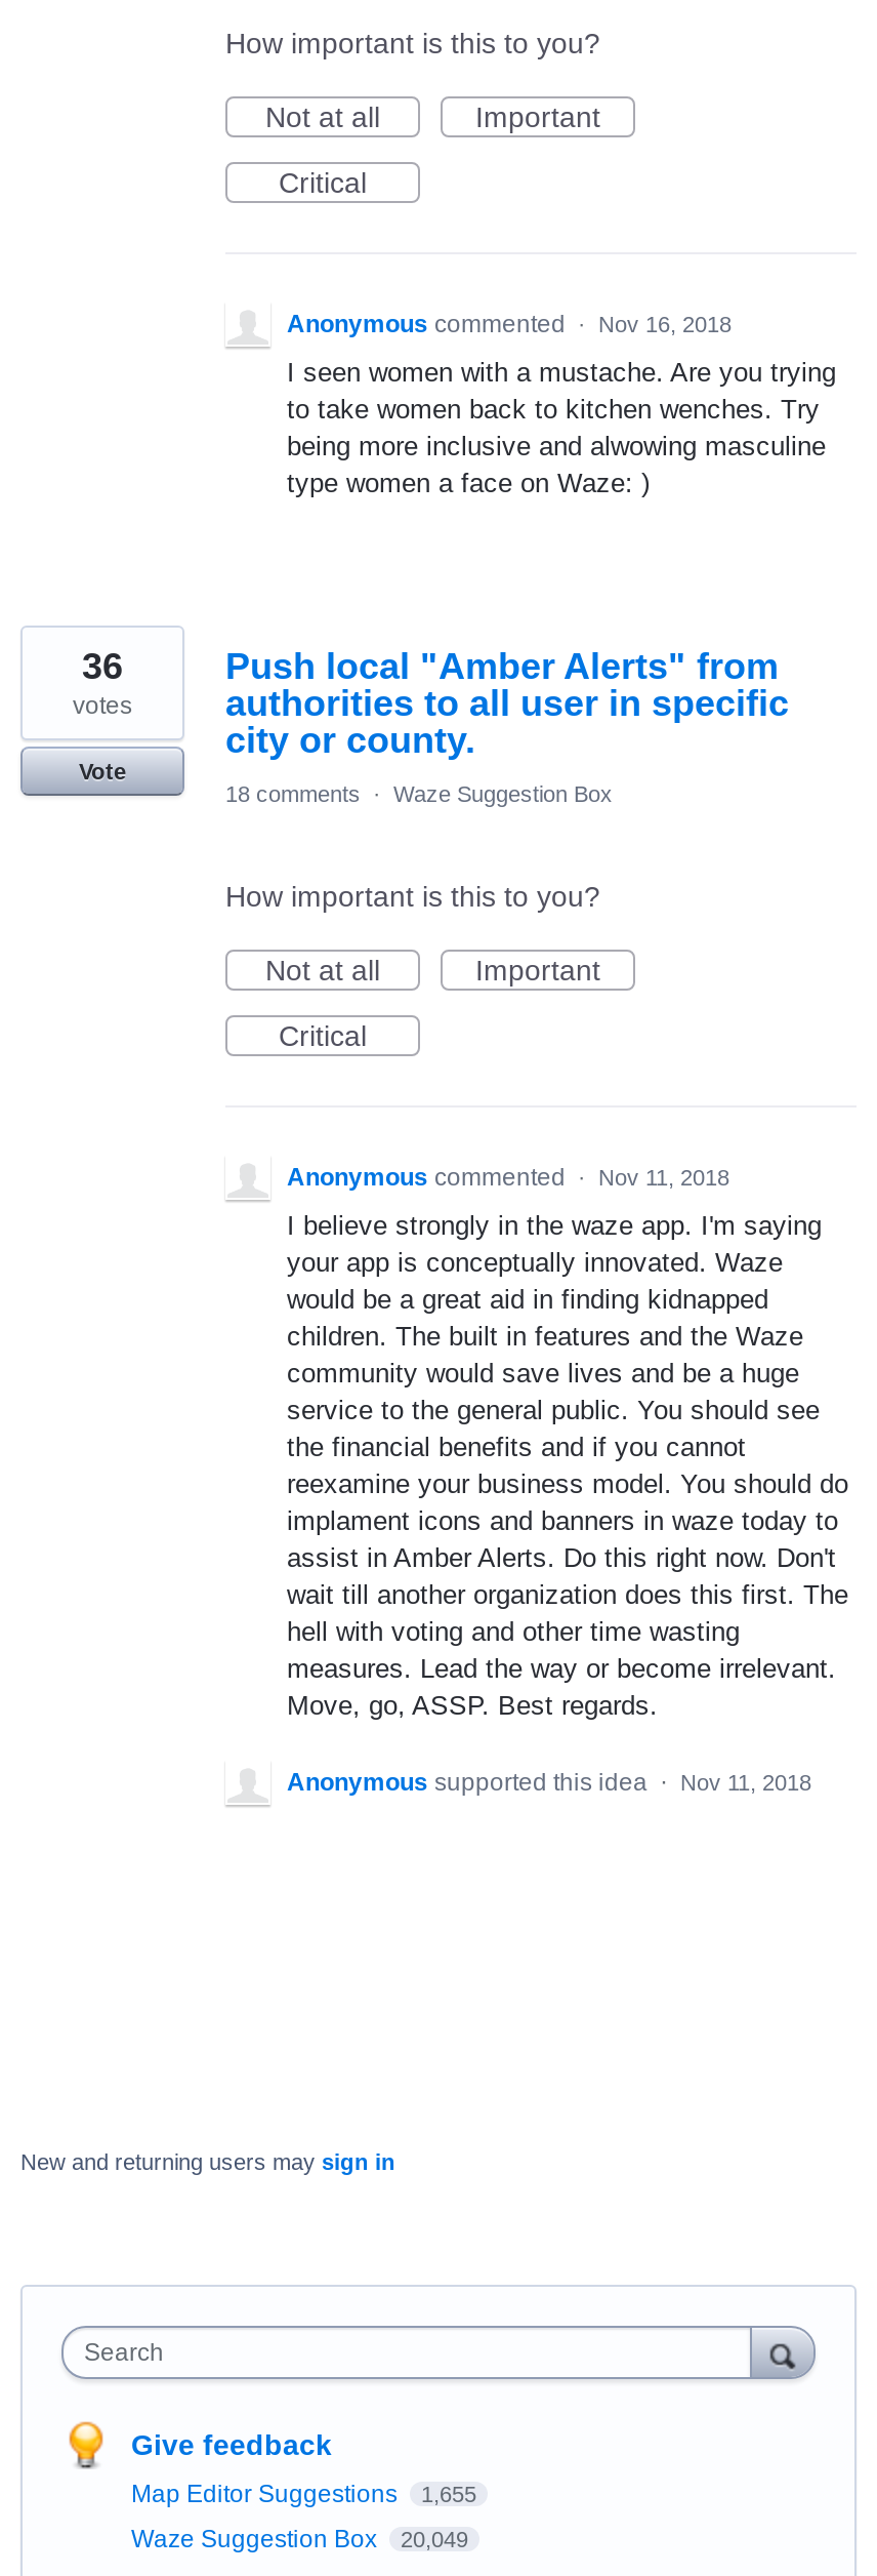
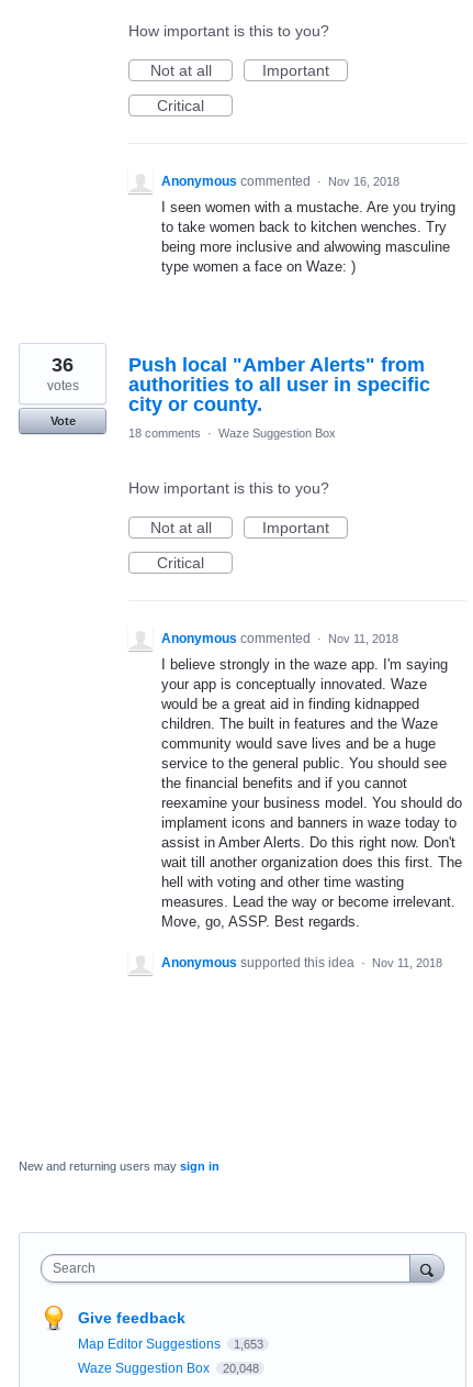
- Map Editor Suggestions 1,655
+ Map Editor Suggestions 1,653

- Waze Suggestion Box 20,049
+ Waze Suggestion Box 20,048
